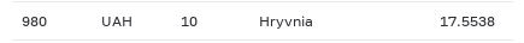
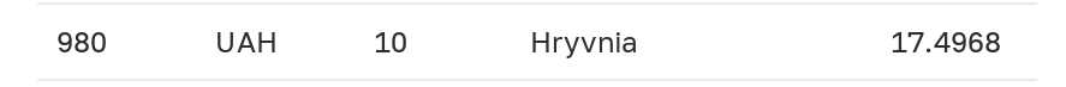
- 17.5538
+ 17.4968
